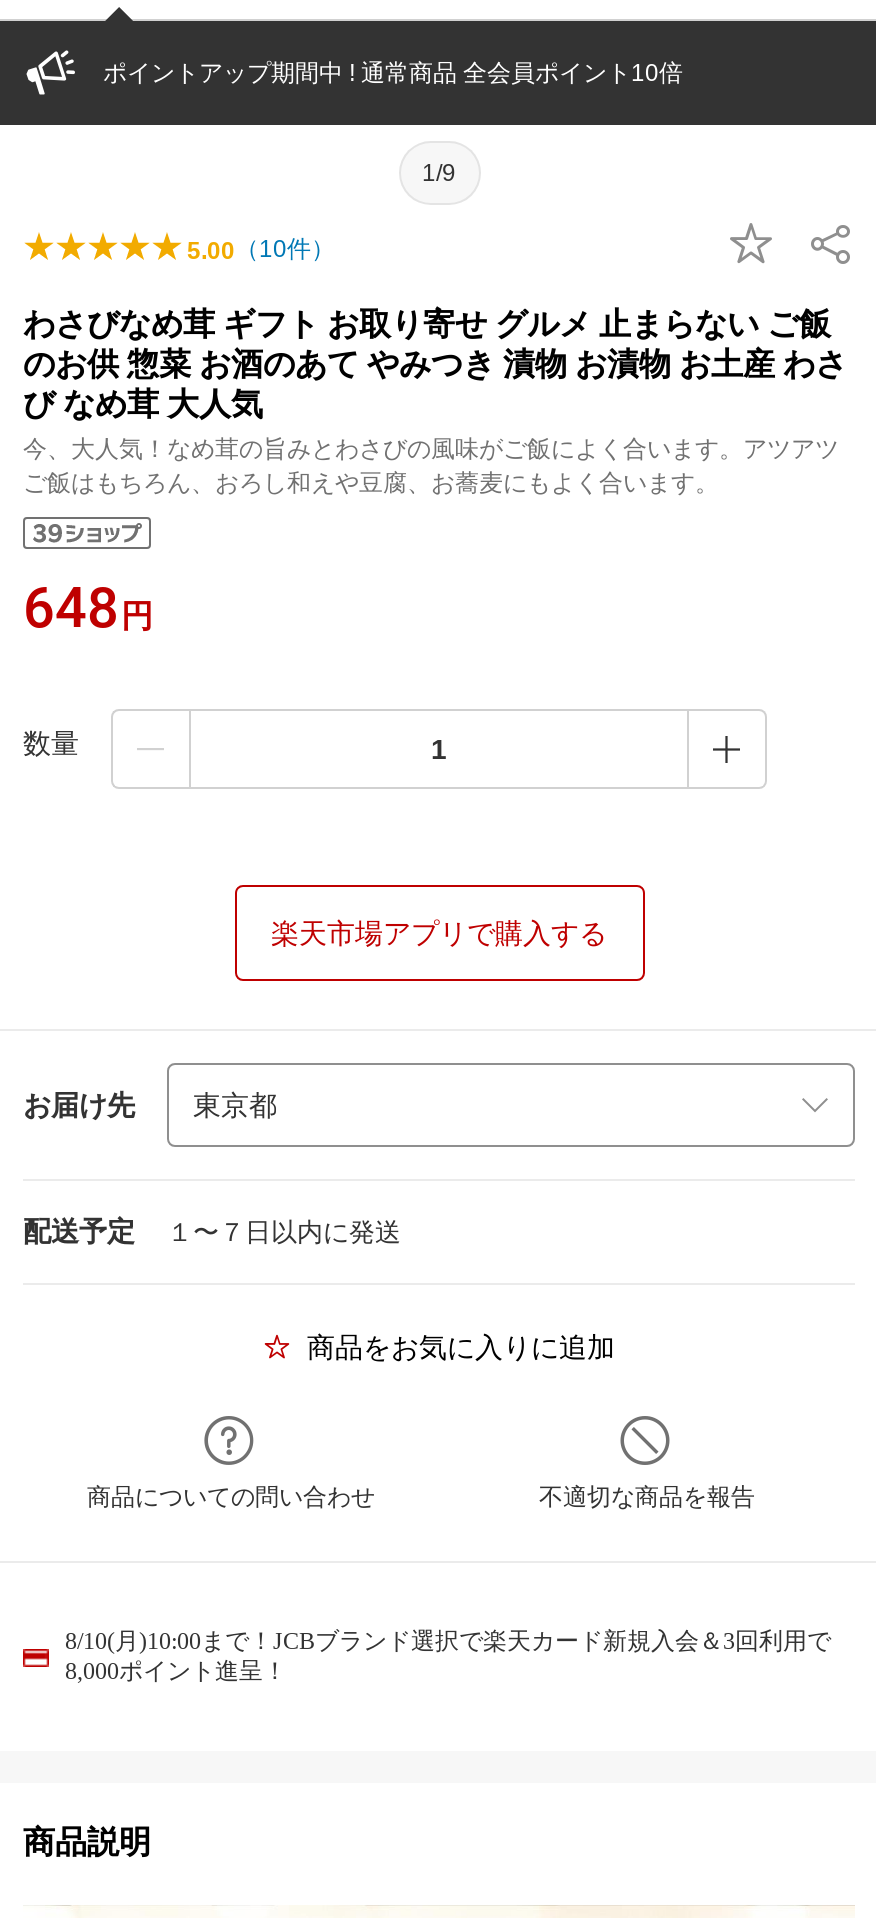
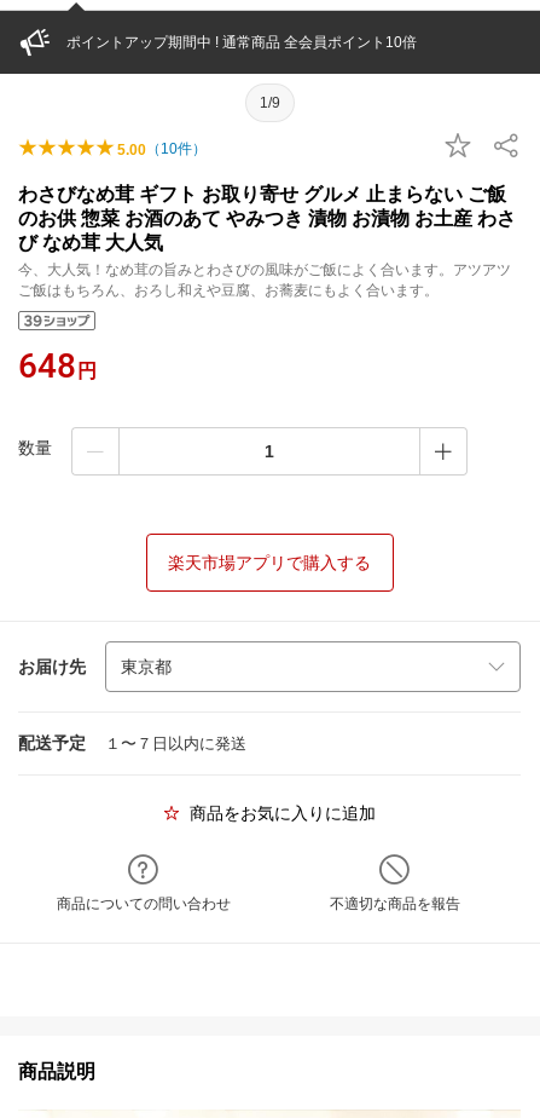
- 8/10(月)10:00まで！JCBブランド選択で楽天カード新規入会＆3回利用で
- 8,000ポイント進呈！
